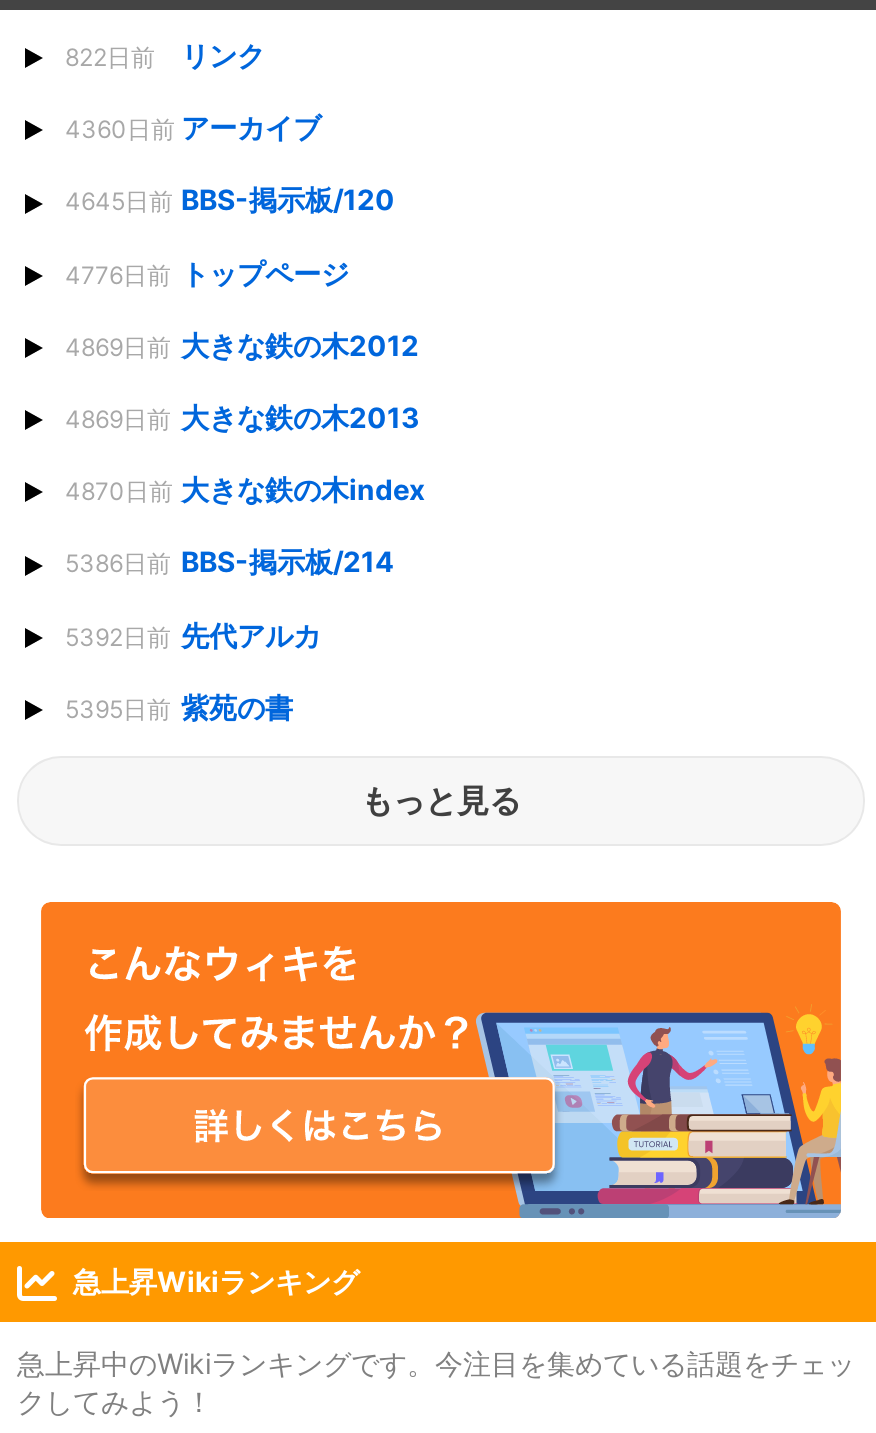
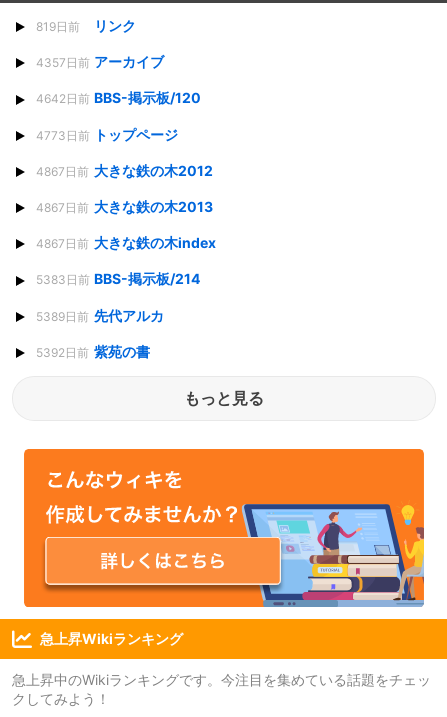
- 822日前 リンク
+ 819日前 リンク

- 4360日前 アーカイブ
+ 4357日前 アーカイブ

- 4645日前 BBS-掲示板/120
+ 4642日前 BBS-掲示板/120

- 4776日前 トップページ
+ 4773日前 トップページ

- 4869日前 大きな鉄の木2012
+ 4867日前 大きな鉄の木2012

- 4869日前 大きな鉄の木2013
+ 4867日前 大きな鉄の木2013

- 4870日前 大きな鉄の木index
+ 4867日前 大きな鉄の木index

- 5386日前 BBS-掲示板/214
+ 5383日前 BBS-掲示板/214

- 5392日前 先代アルカ
+ 5389日前 先代アルカ

- 5395日前 紫苑の書
+ 5392日前 紫苑の書
